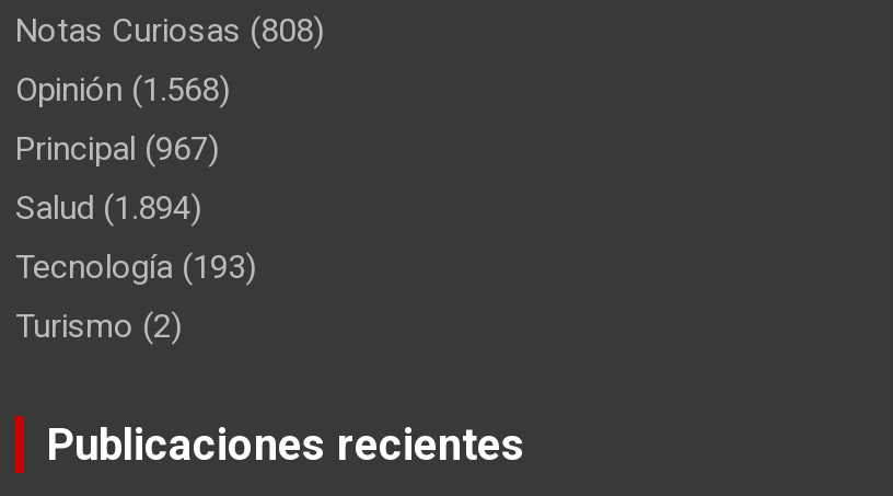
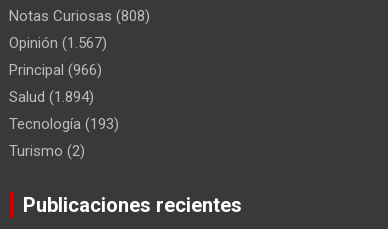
- Opinión (1.568)
+ Opinión (1.567)

- Principal (967)
+ Principal (966)
